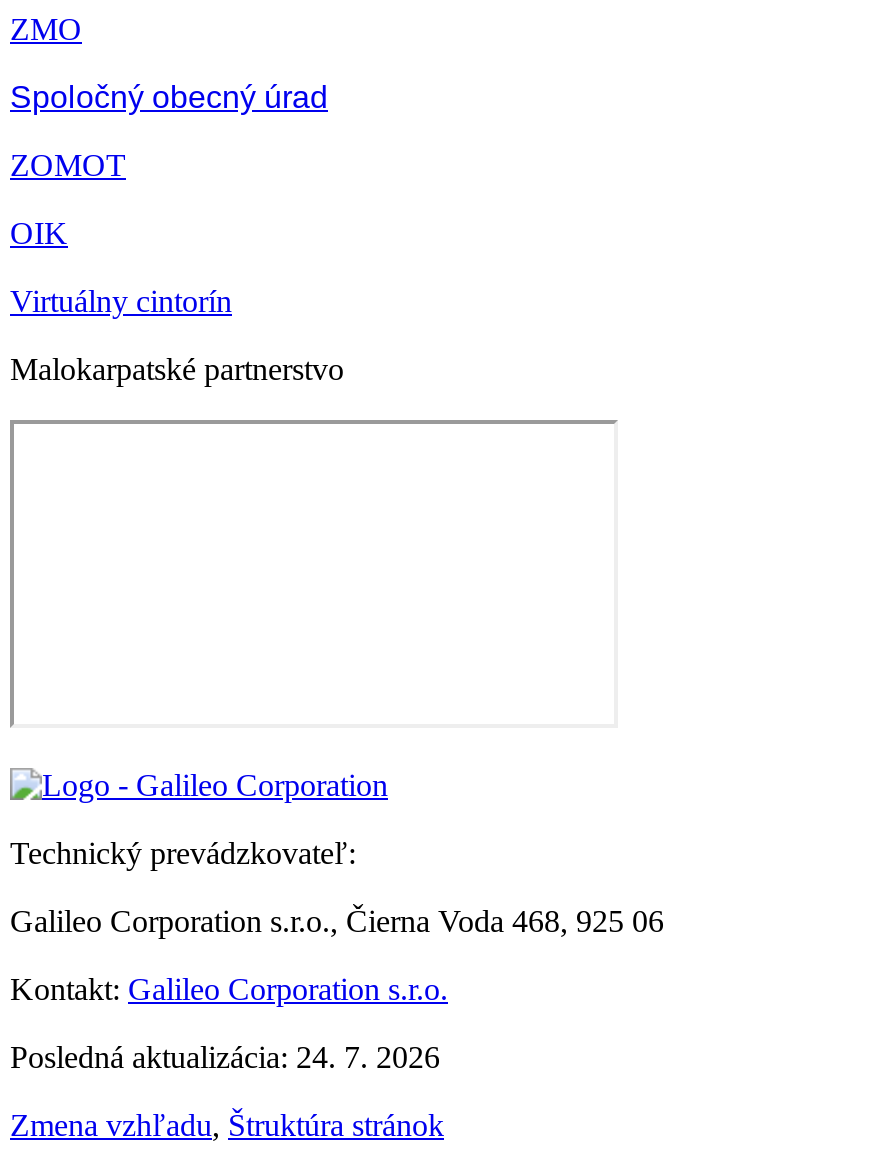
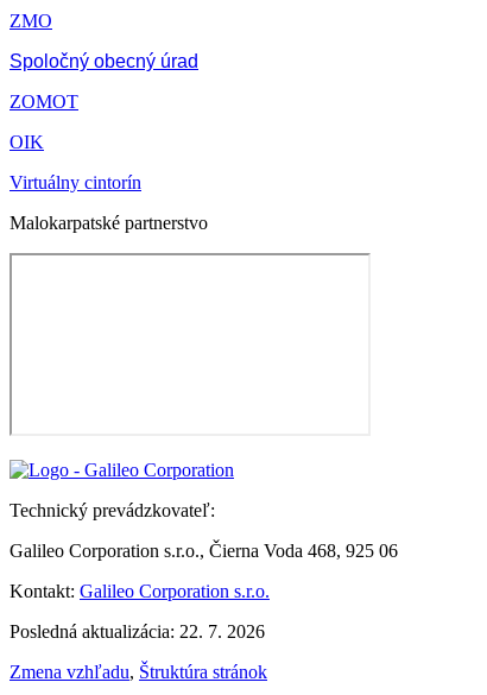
- Posledná aktualizácia: 24. 7. 2026
+ Posledná aktualizácia: 22. 7. 2026
